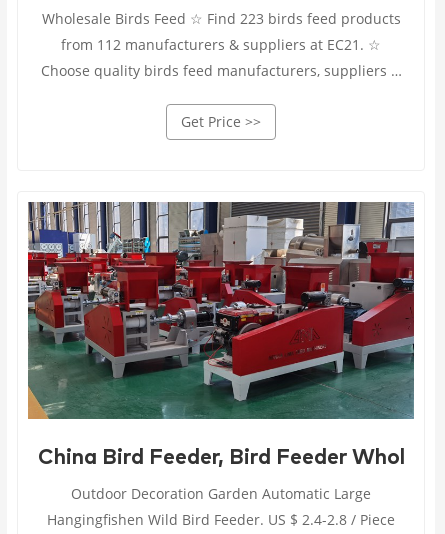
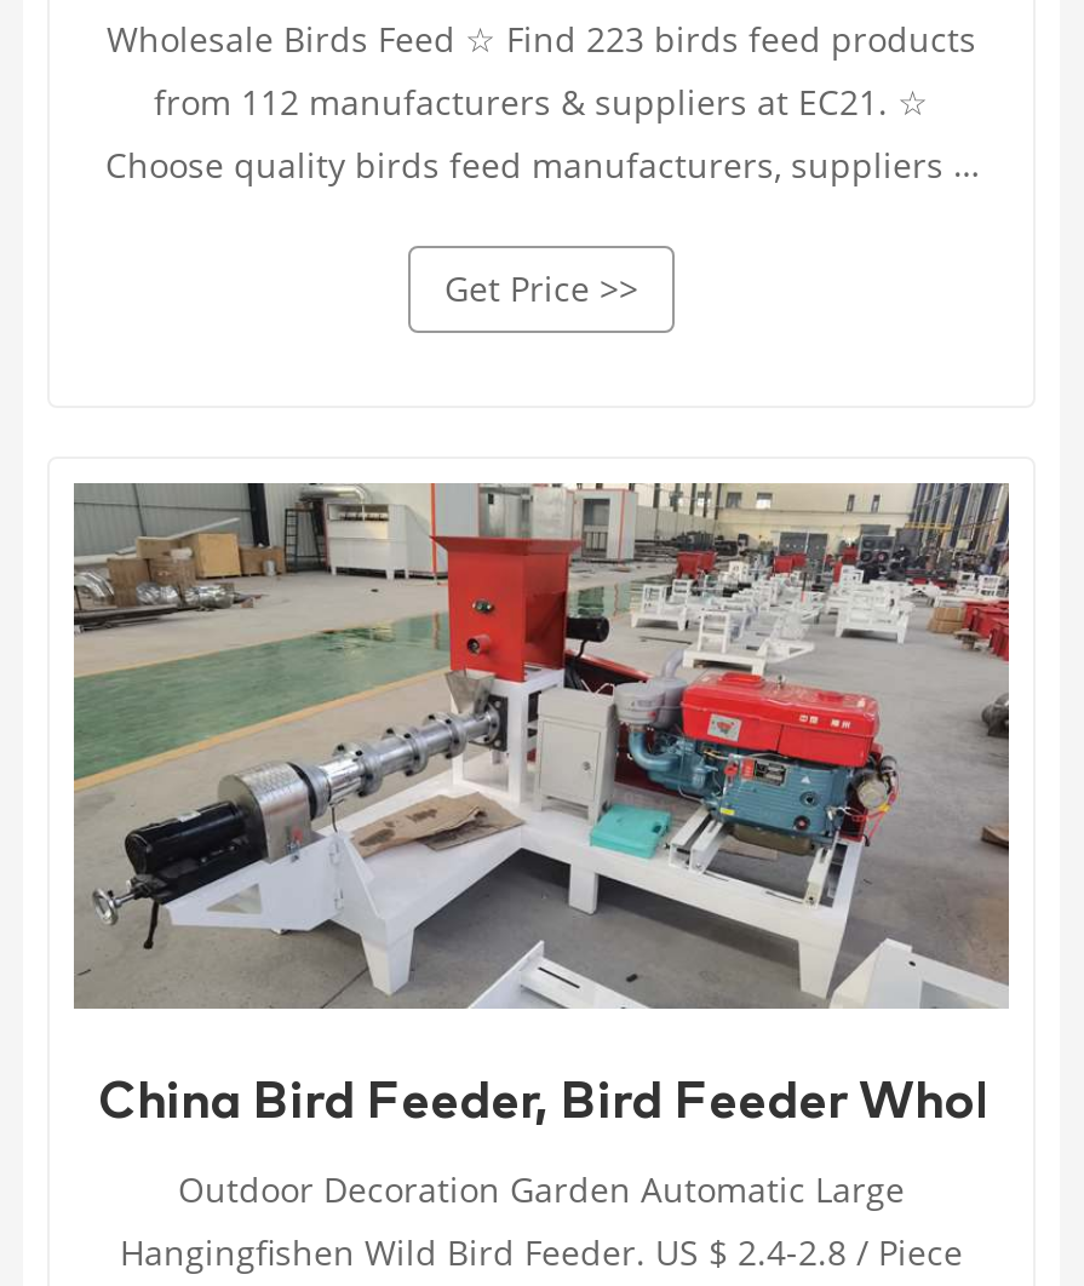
- [image]
+ [image]
